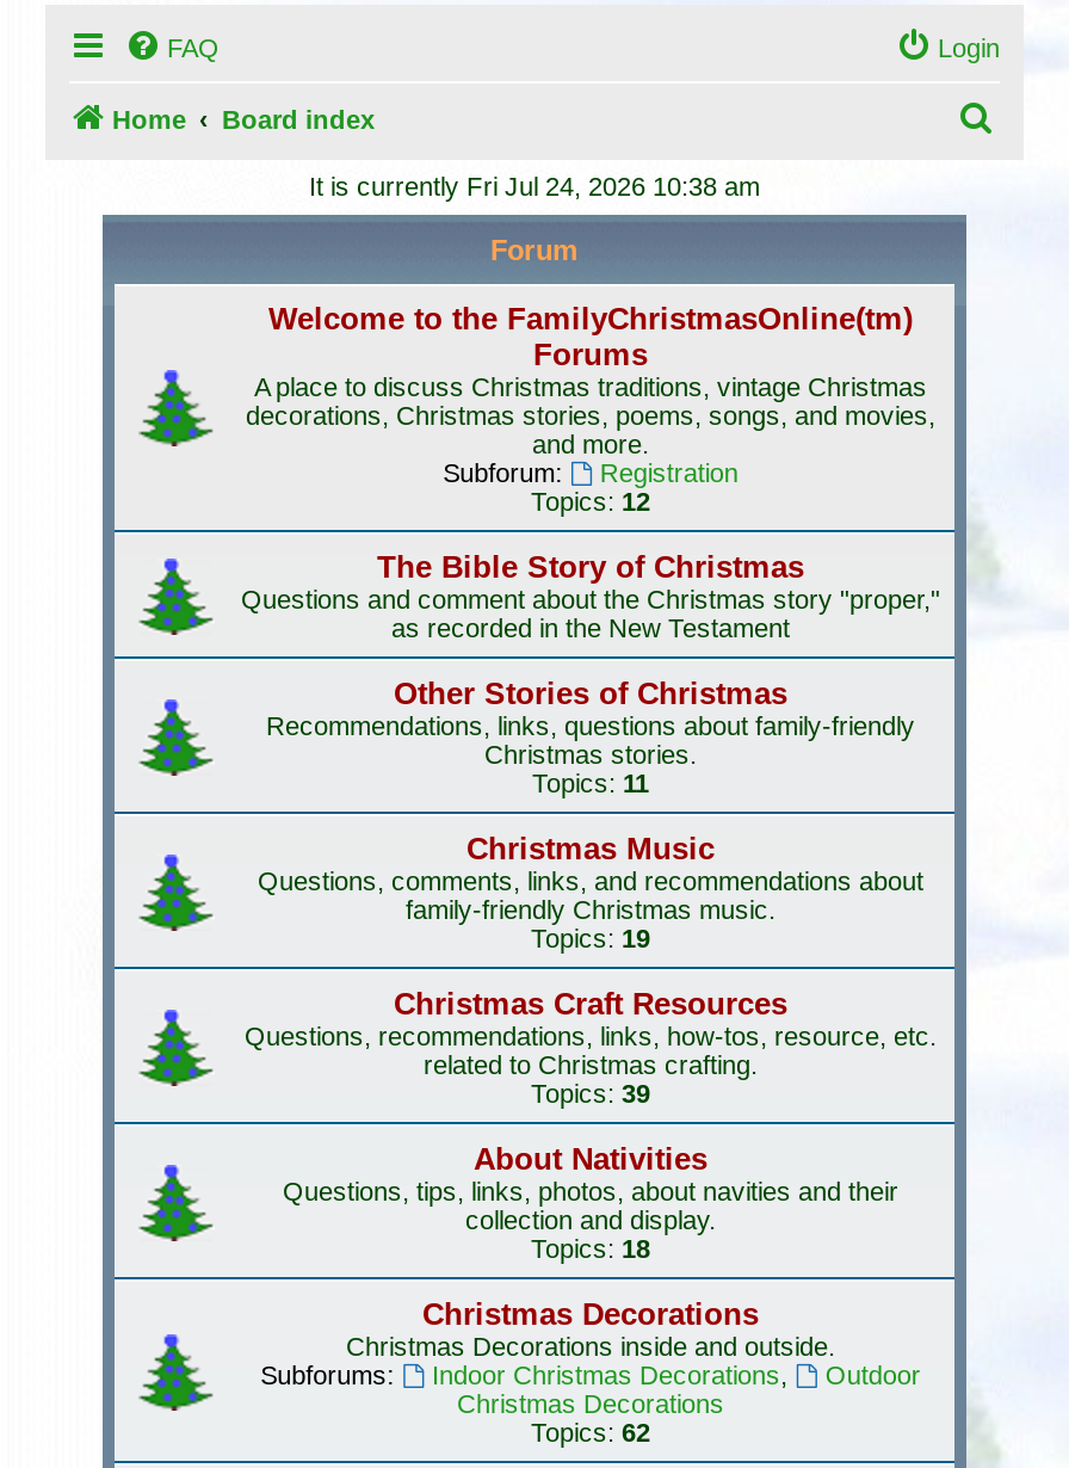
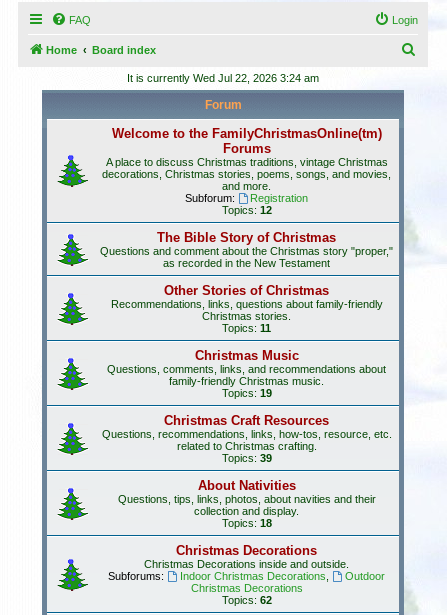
- It is currently Fri Jul 24, 2026 10:38 am
+ It is currently Wed Jul 22, 2026 3:24 am
